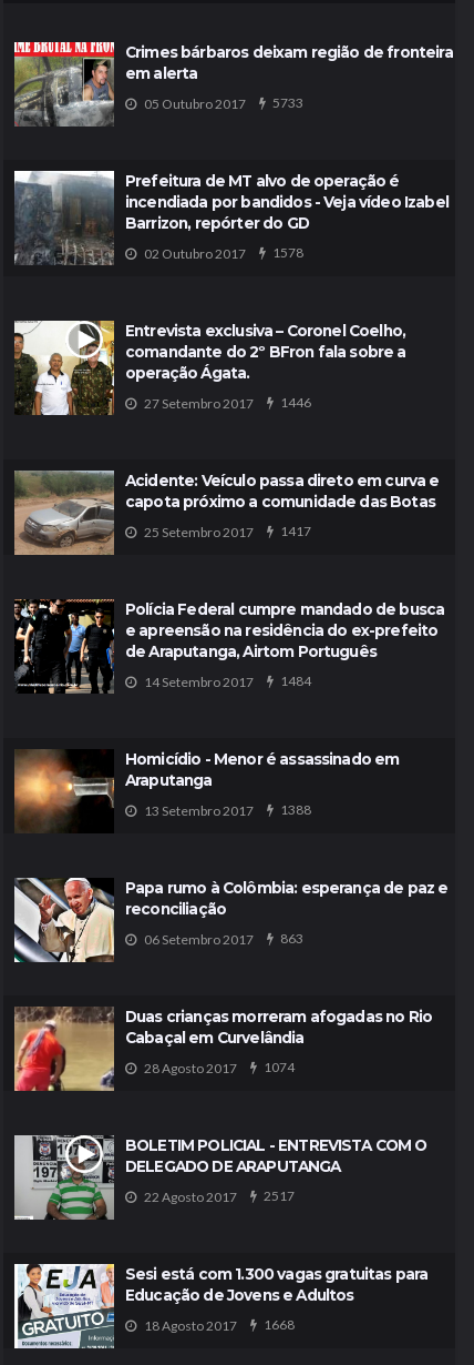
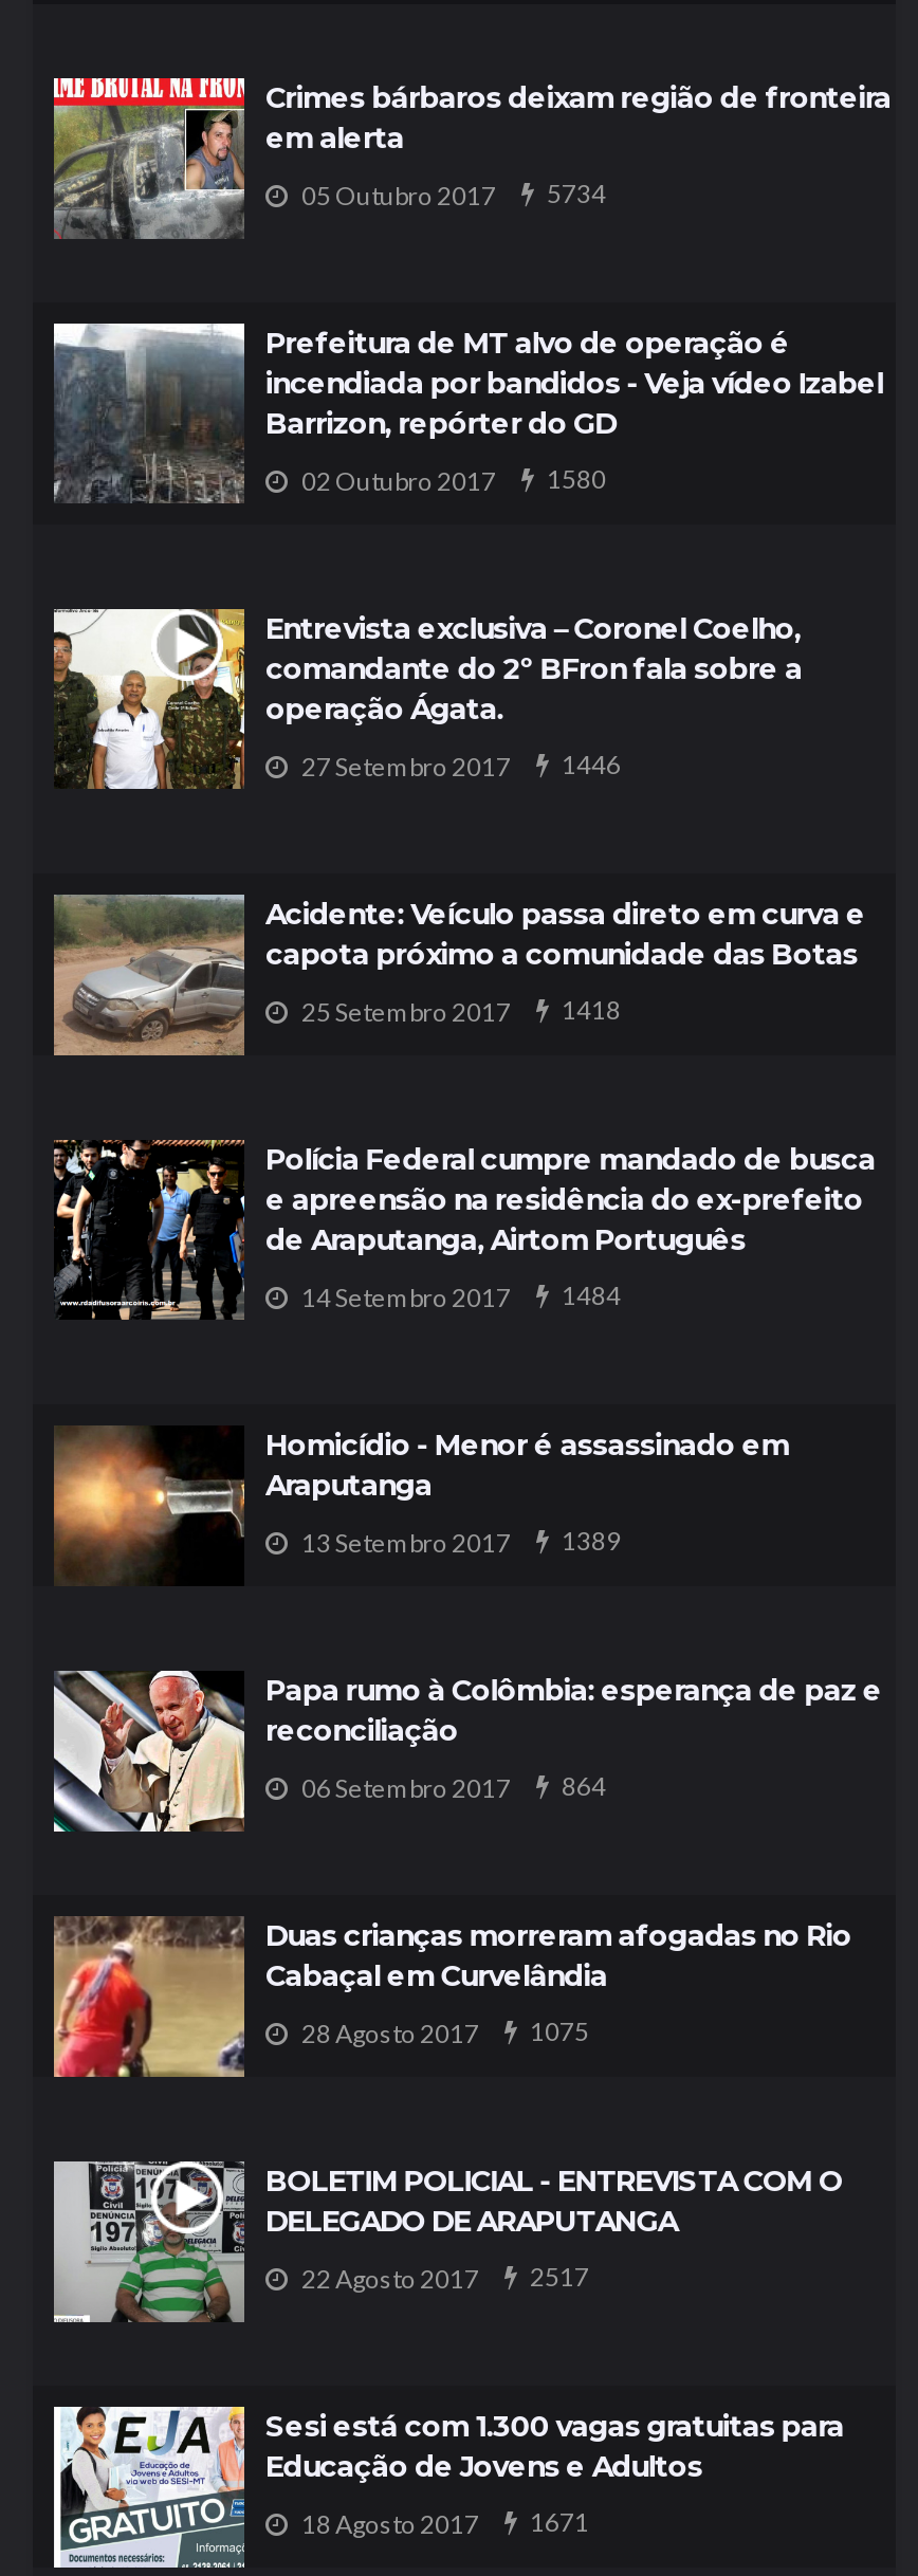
- 05 Outubro 2017 5733
+ 05 Outubro 2017 5734

- 02 Outubro 2017 1578
+ 02 Outubro 2017 1580

- 25 Setembro 2017 1417
+ 25 Setembro 2017 1418

- 13 Setembro 2017 1388
+ 13 Setembro 2017 1389

- 06 Setembro 2017 863
+ 06 Setembro 2017 864

- 28 Agosto 2017 1074
+ 28 Agosto 2017 1075

- 18 Agosto 2017 1668
+ 18 Agosto 2017 1671
